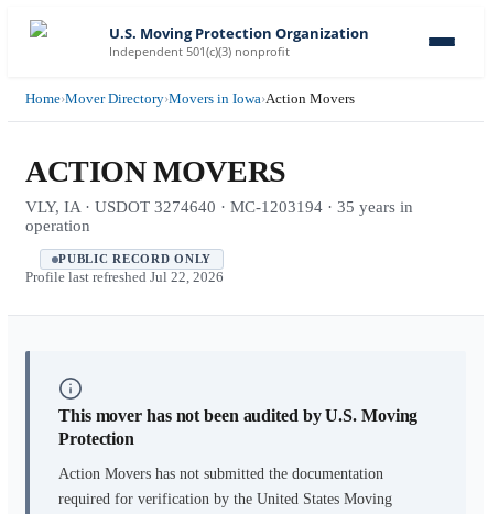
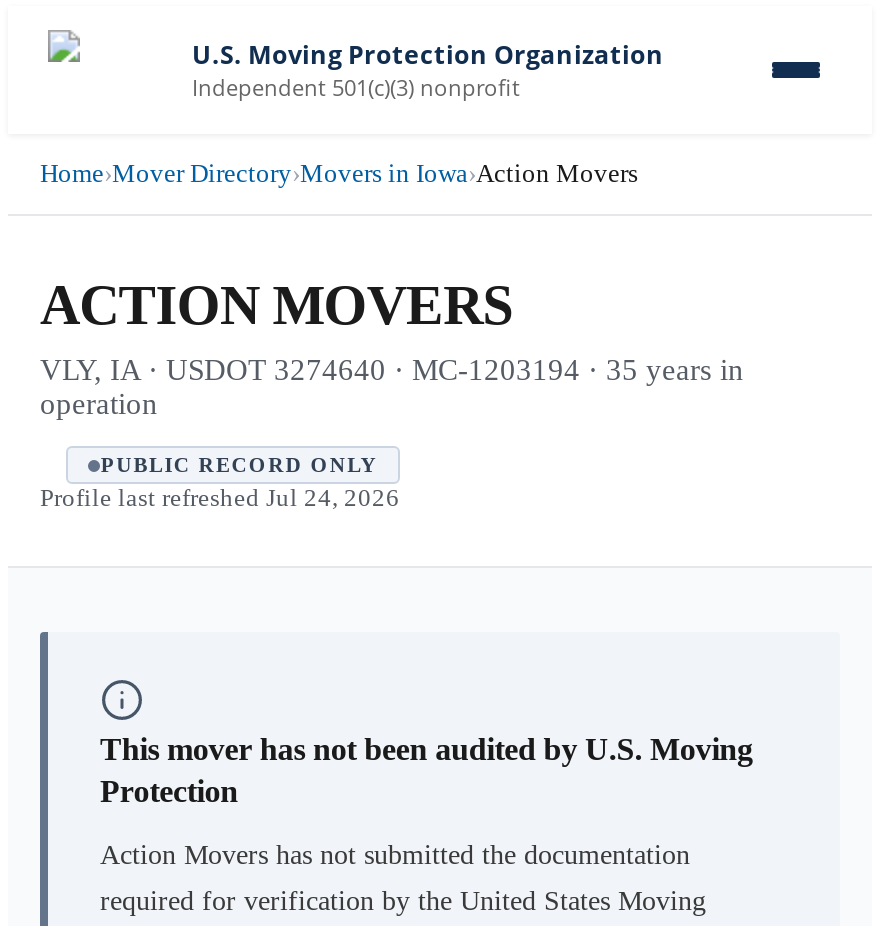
- Profile last refreshed Jul 22, 2026
+ Profile last refreshed Jul 24, 2026
